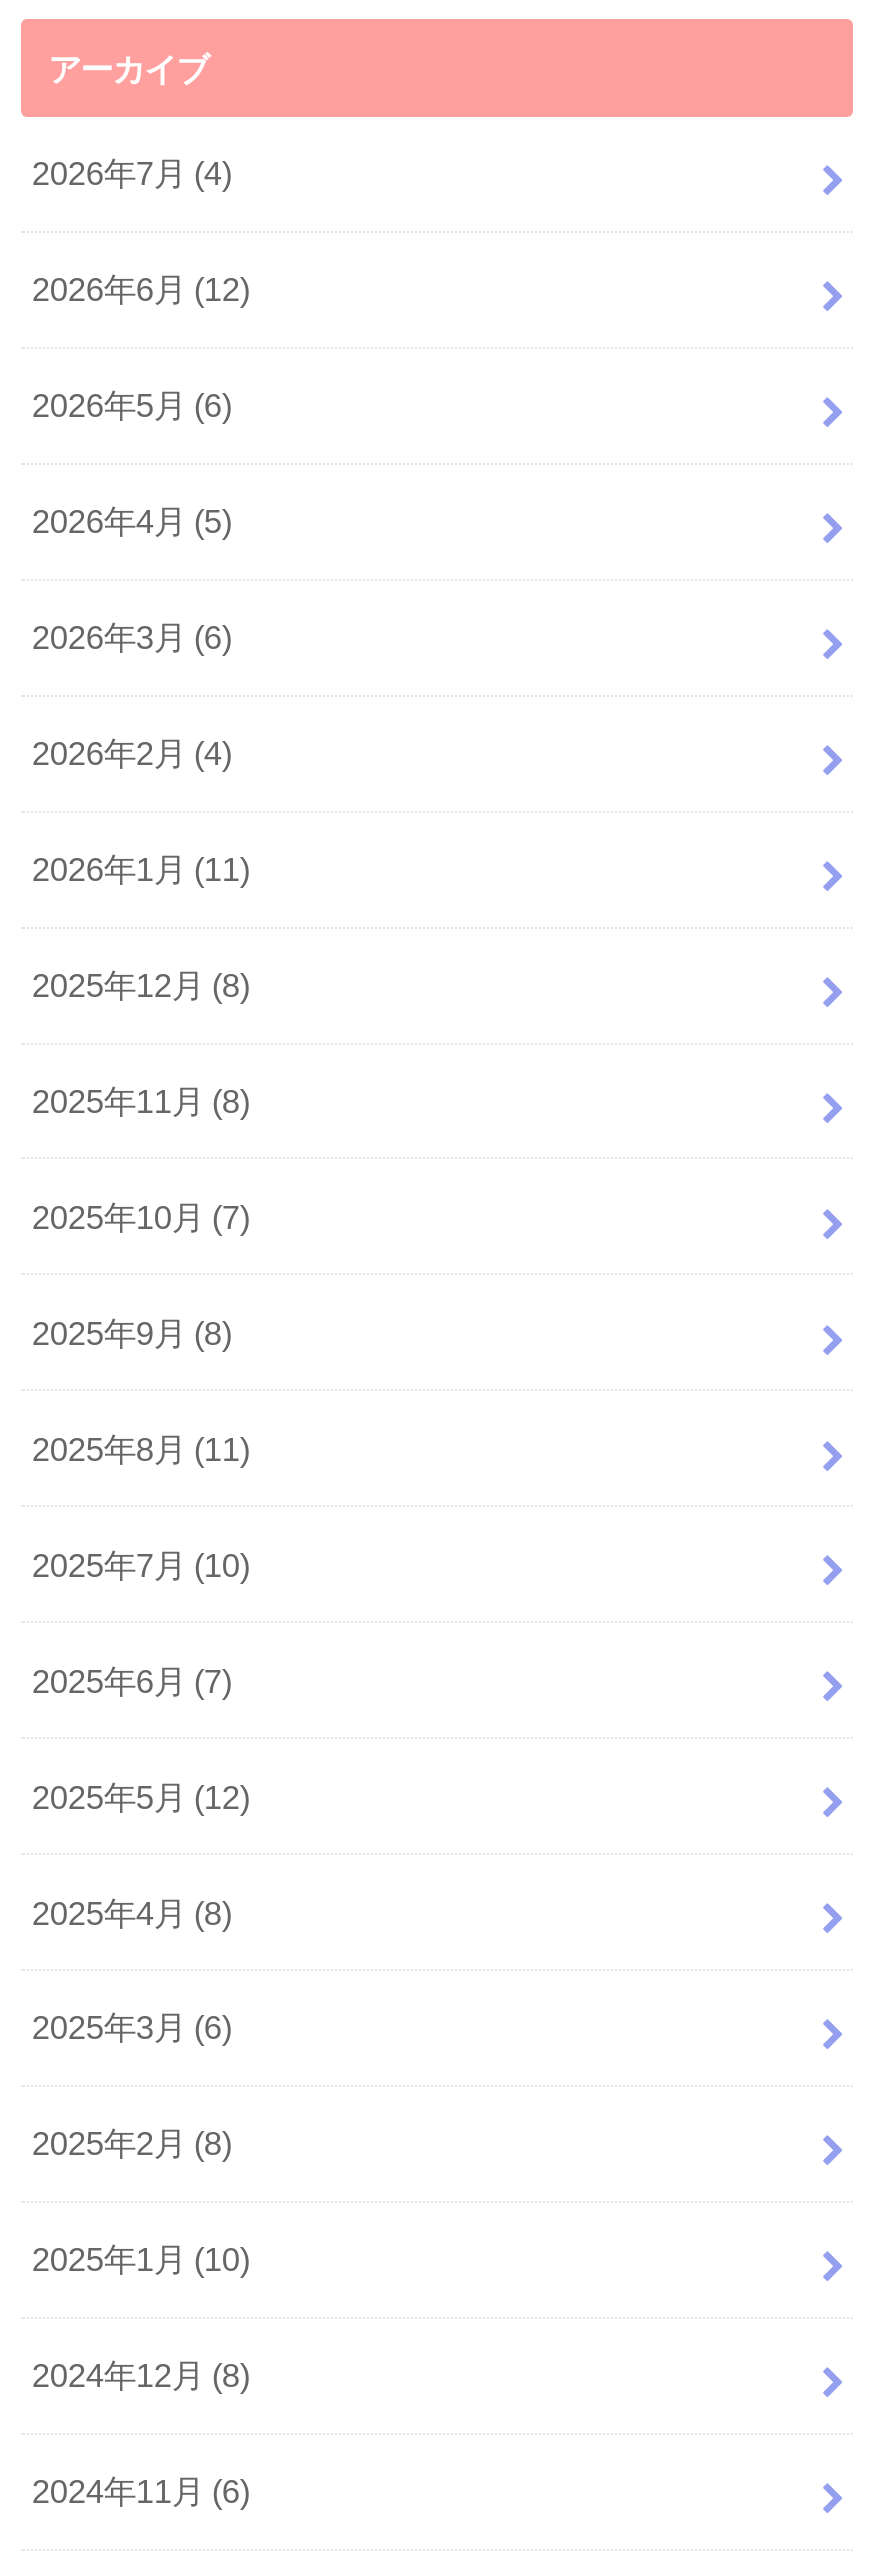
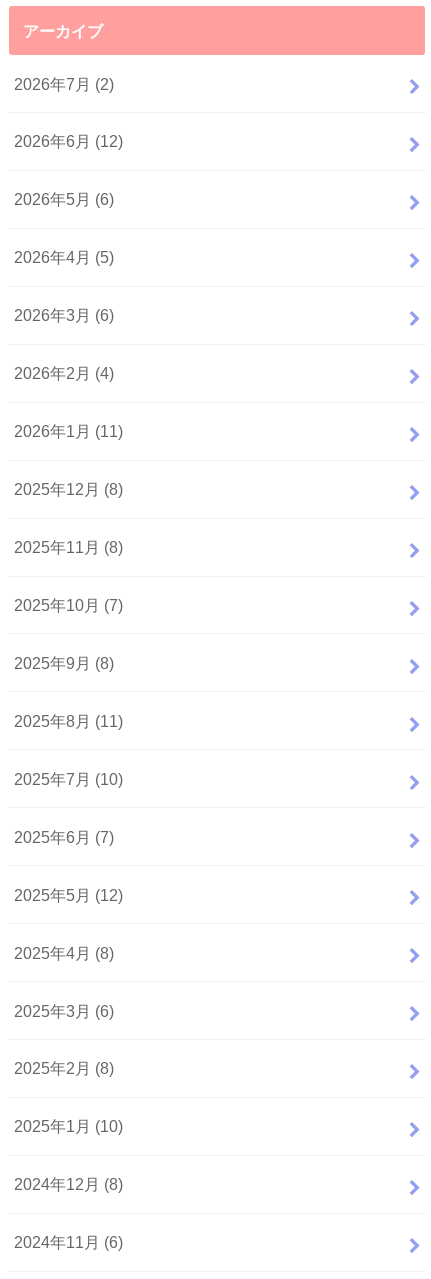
- 2026年7月 (4)
+ 2026年7月 (2)
